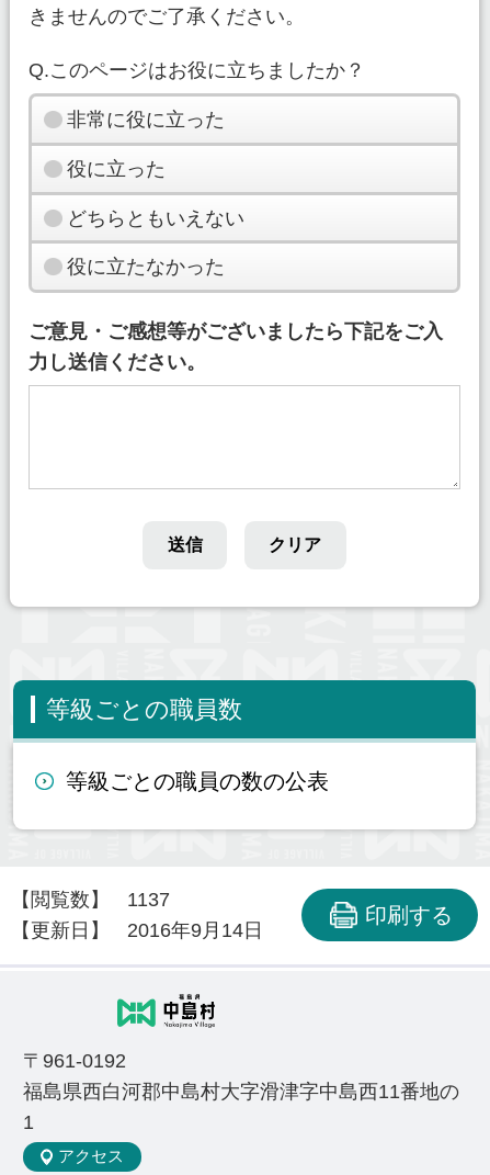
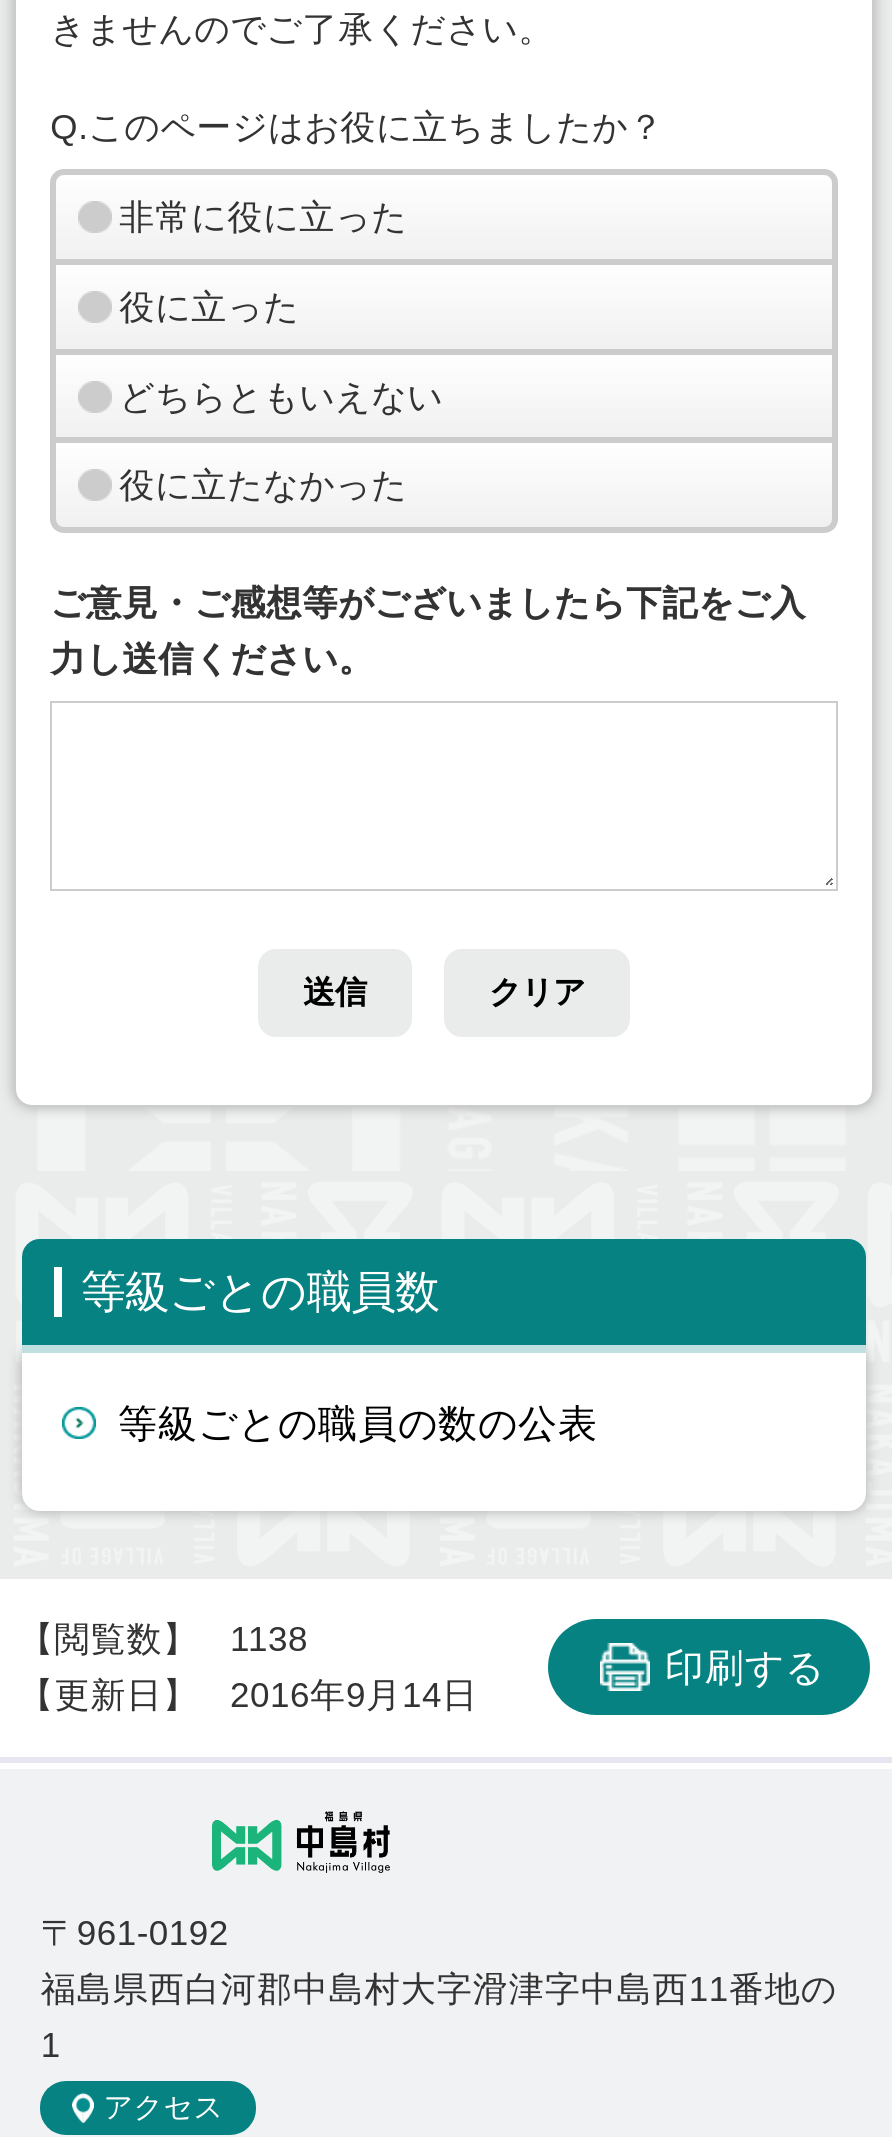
- 【閲覧数】 1137
+ 【閲覧数】 1138
